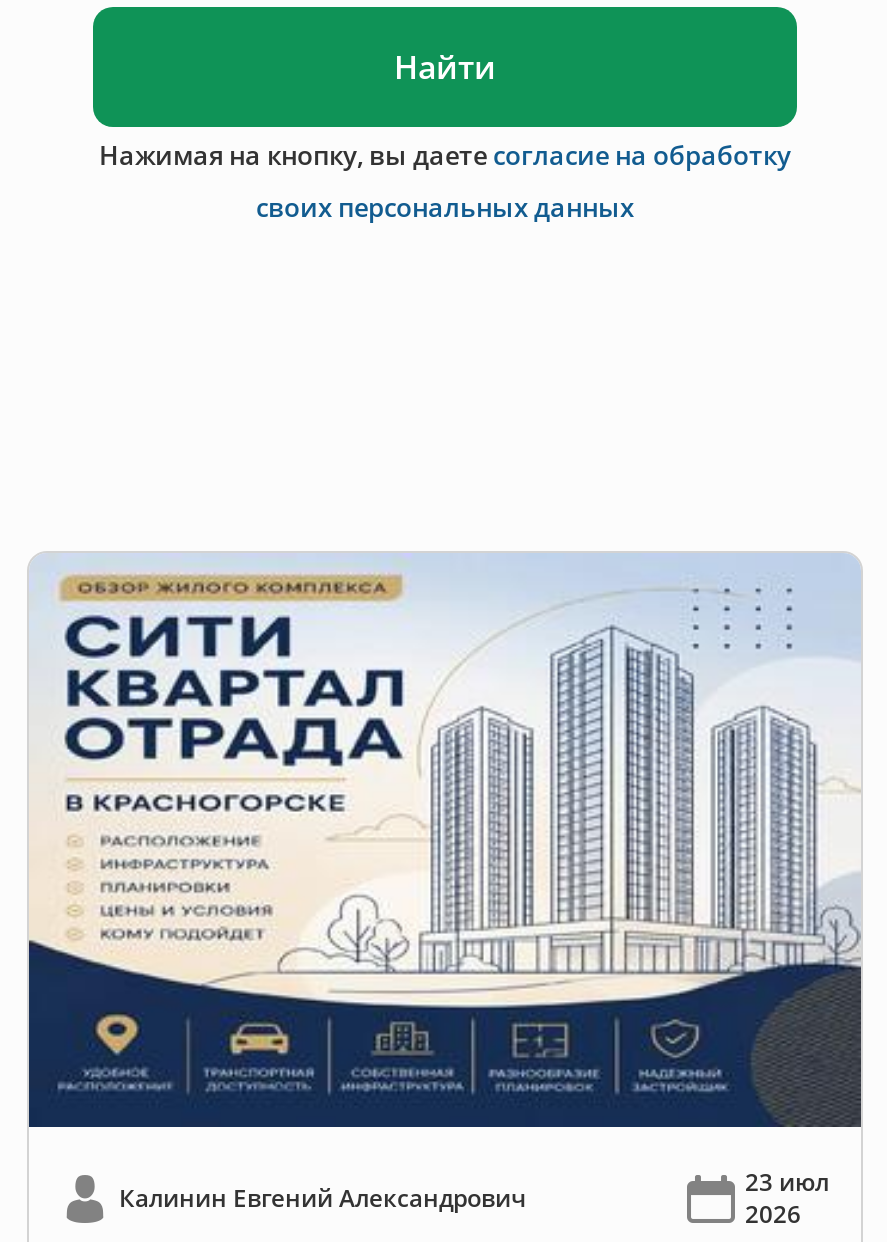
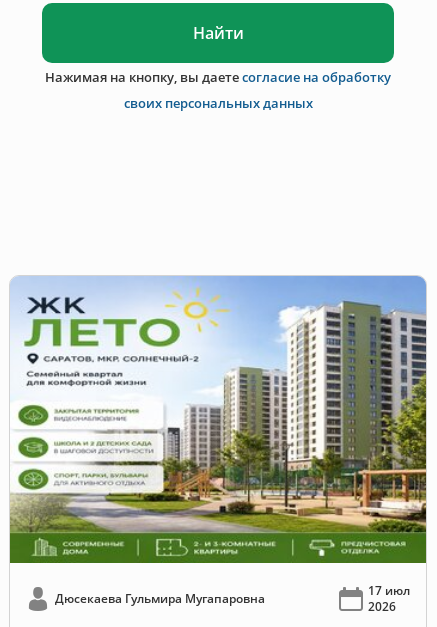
- [image]
- Калинин Евгений Александрович
- 23 июл
+ [image]
+ Дюсекаева Гульмира Мугапаровна
+ 17 июл
